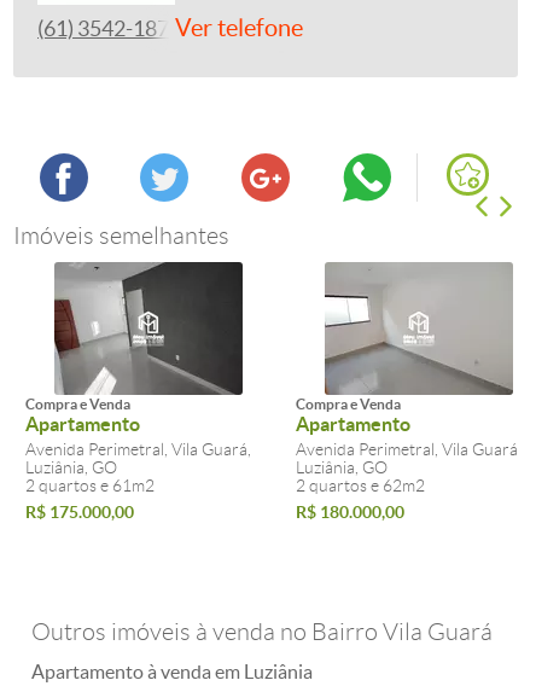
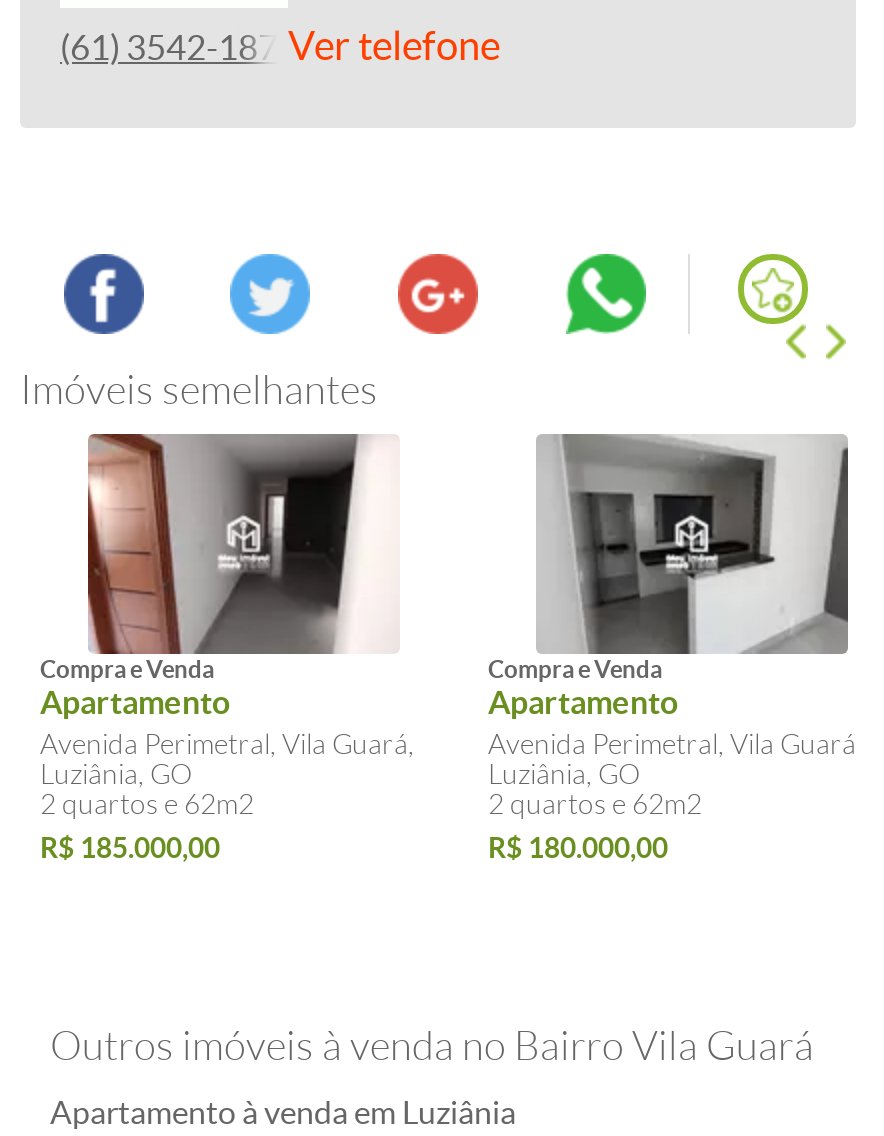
- [image]
+ [image]

- [image]
+ [image]

- 2 quartos e 61m2
+ 2 quartos e 62m2

- R$ 175.000,00
+ R$ 185.000,00
